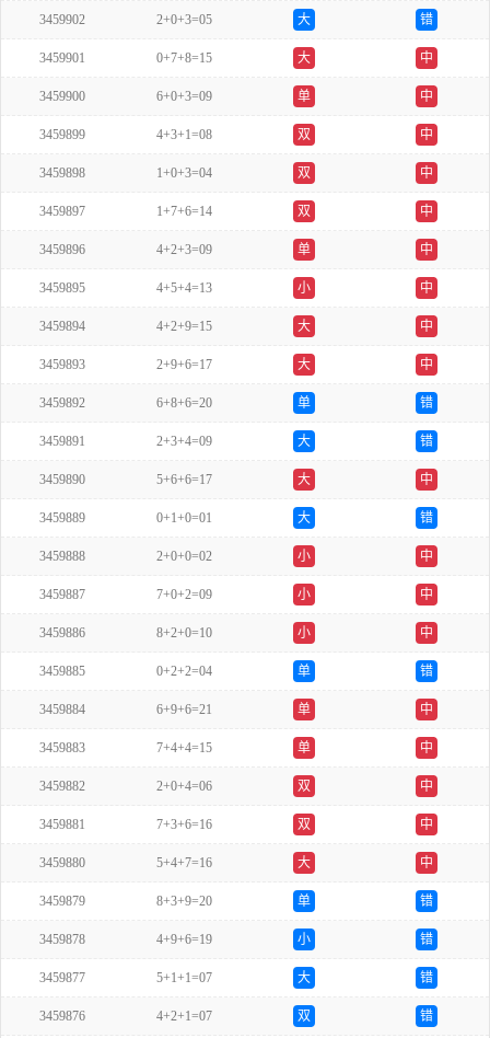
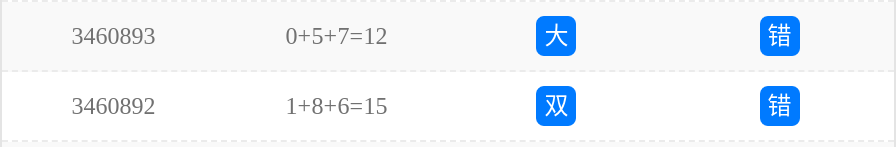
- 3459902
- 2+0+3=05
+ 3460893
+ 0+5+7=12

- 3459901
- 0+7+8=15
- 大
- 中
- 3459900
- 6+0+3=09
- 单
- 中
- 3459899
- 4+3+1=08
- 双
- 中
- 3459898
- 1+0+3=04
- 双
- 中
- 3459897
- 1+7+6=14
- 双
- 中
- 3459896
- 4+2+3=09
- 单
- 中
- 3459895
- 4+5+4=13
- 小
- 中
- 3459894
- 4+2+9=15
- 大
- 中
- 3459893
- 2+9+6=17
- 大
- 中
- 3459892
- 6+8+6=20
- 单
- 错
- 3459891
- 2+3+4=09
- 大
- 错
- 3459890
- 5+6+6=17
- 大
- 中
- 3459889
- 0+1+0=01
- 大
- 错
- 3459888
- 2+0+0=02
- 小
- 中
- 3459887
- 7+0+2=09
- 小
- 中
- 3459886
- 8+2+0=10
- 小
- 中
- 3459885
- 0+2+2=04
- 单
- 错
- 3459884
- 6+9+6=21
- 单
- 中
- 3459883
- 7+4+4=15
- 单
- 中
- 3459882
- 2+0+4=06
- 双
- 中
- 3459881
- 7+3+6=16
- 双
- 中
- 3459880
- 5+4+7=16
- 大
- 中
- 3459879
- 8+3+9=20
- 单
- 错
- 3459878
- 4+9+6=19
- 小
- 错
- 3459877
- 5+1+1=07
- 大
- 错
- 3459876
- 4+2+1=07
+ 3460892
+ 1+8+6=15
